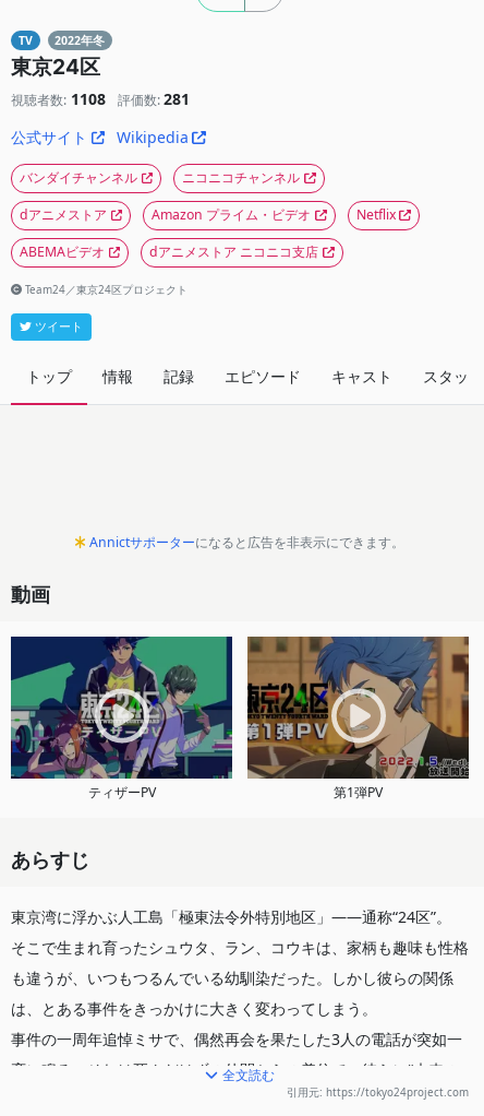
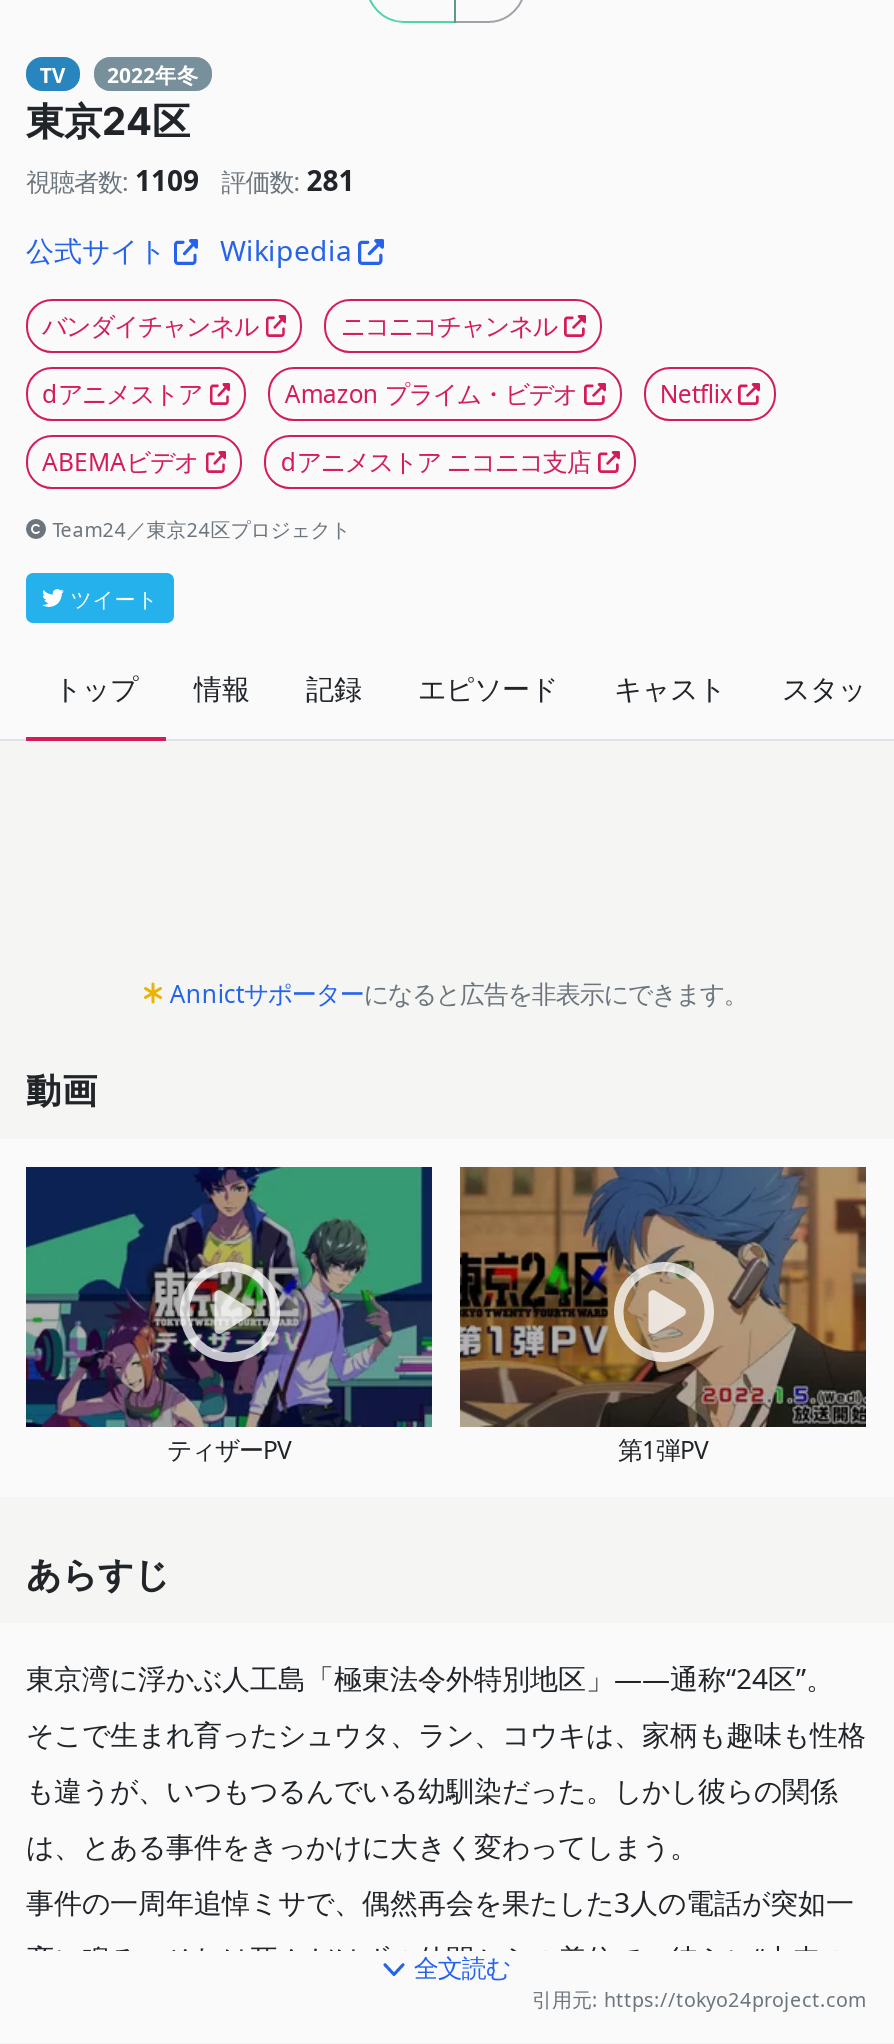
- 視聴者数: 1108 評価数: 281
+ 視聴者数: 1109 評価数: 281
